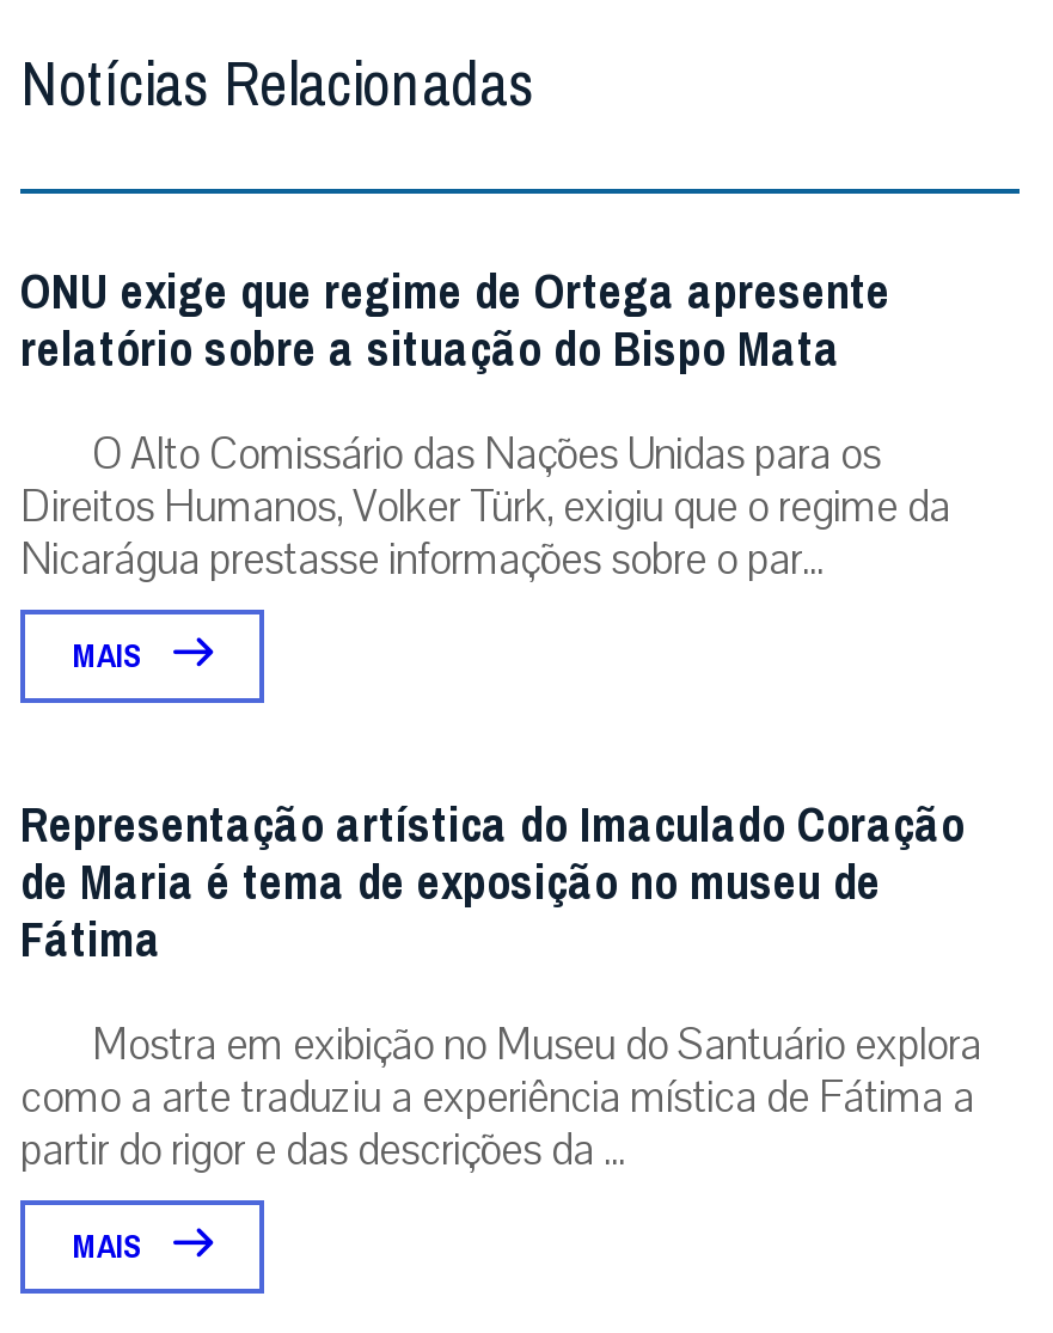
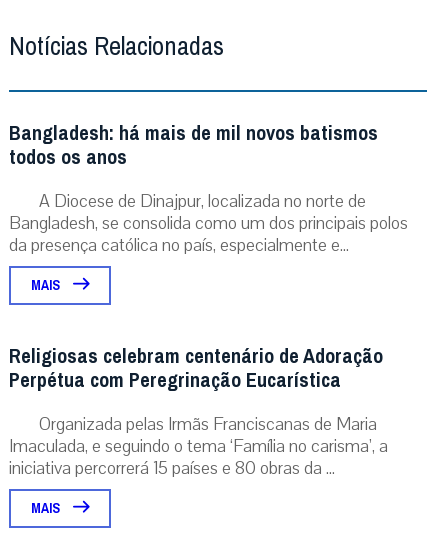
- ONU exige que regime de Ortega apresente
- relatório sobre a situação do Bispo Mata
- O Alto Comissário das Nações Unidas para os
- Direitos Humanos, Volker Türk, exigiu que o regime da
- Nicarágua prestasse informações sobre o par...
+ Bangladesh: há mais de mil novos batismos
+ todos os anos
+ A Diocese de Dinajpur, localizada no norte de
+ Bangladesh, se consolida como um dos principais polos
+ da presença católica no país, especialmente e...

- Representação artística do Imaculado Coração
- de Maria é tema de exposição no museu de
- Fátima
- Mostra em exibição no Museu do Santuário explora
- como a arte traduziu a experiência mística de Fátima a
- partir do rigor e das descrições da ...
+ Religiosas celebram centenário de Adoração
+ Perpétua com Peregrinação Eucarística
+ Organizada pelas Irmãs Franciscanas de Maria
+ Imaculada, e seguindo o tema ‘Família no carisma’, a
+ iniciativa percorrerá 15 países e 80 obras da ...
